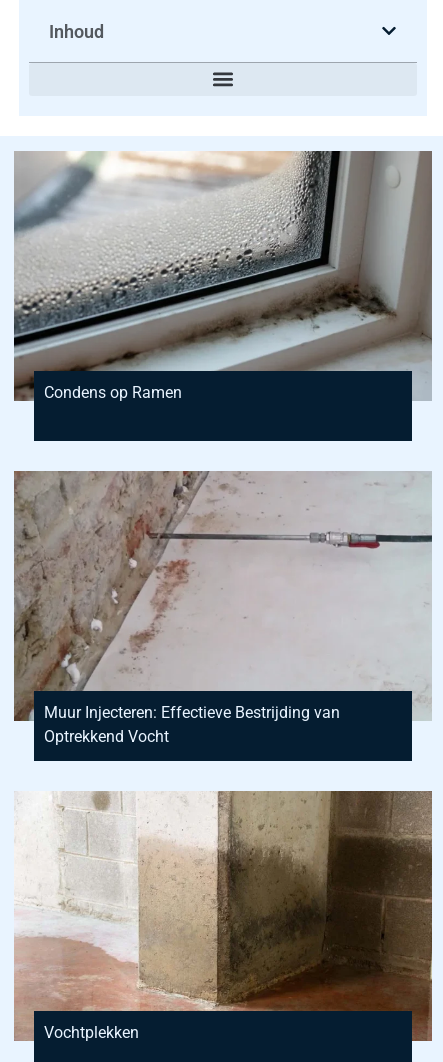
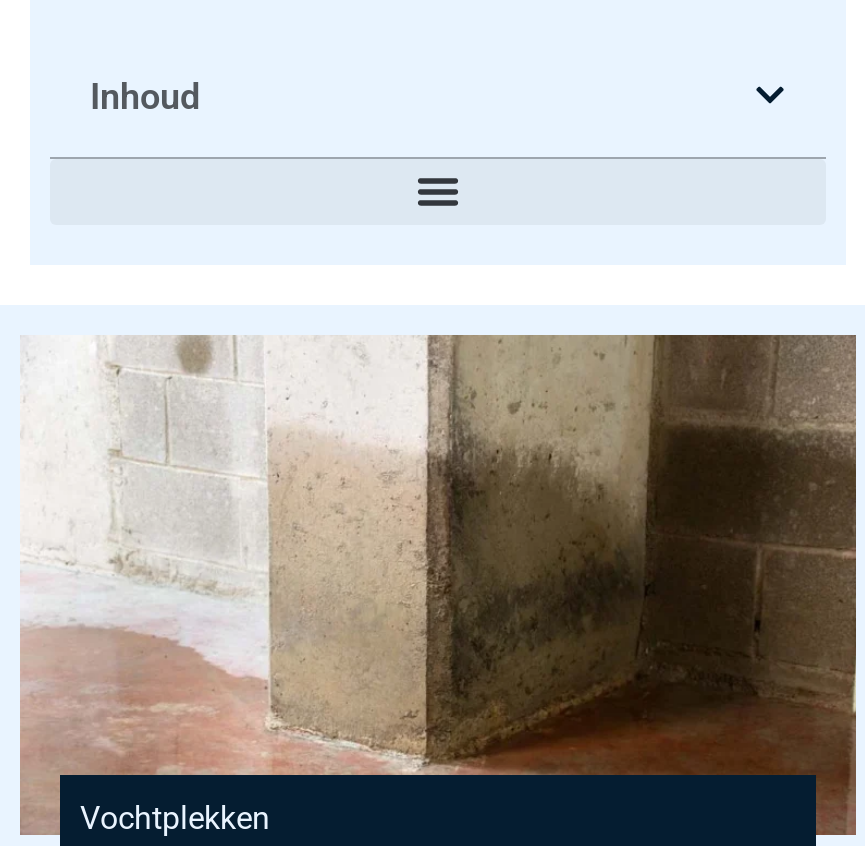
- [image]
- Condens op Ramen

- [image]
- Muur Injecteren: Effectieve Bestrijding van
- Optrekkend Vocht
